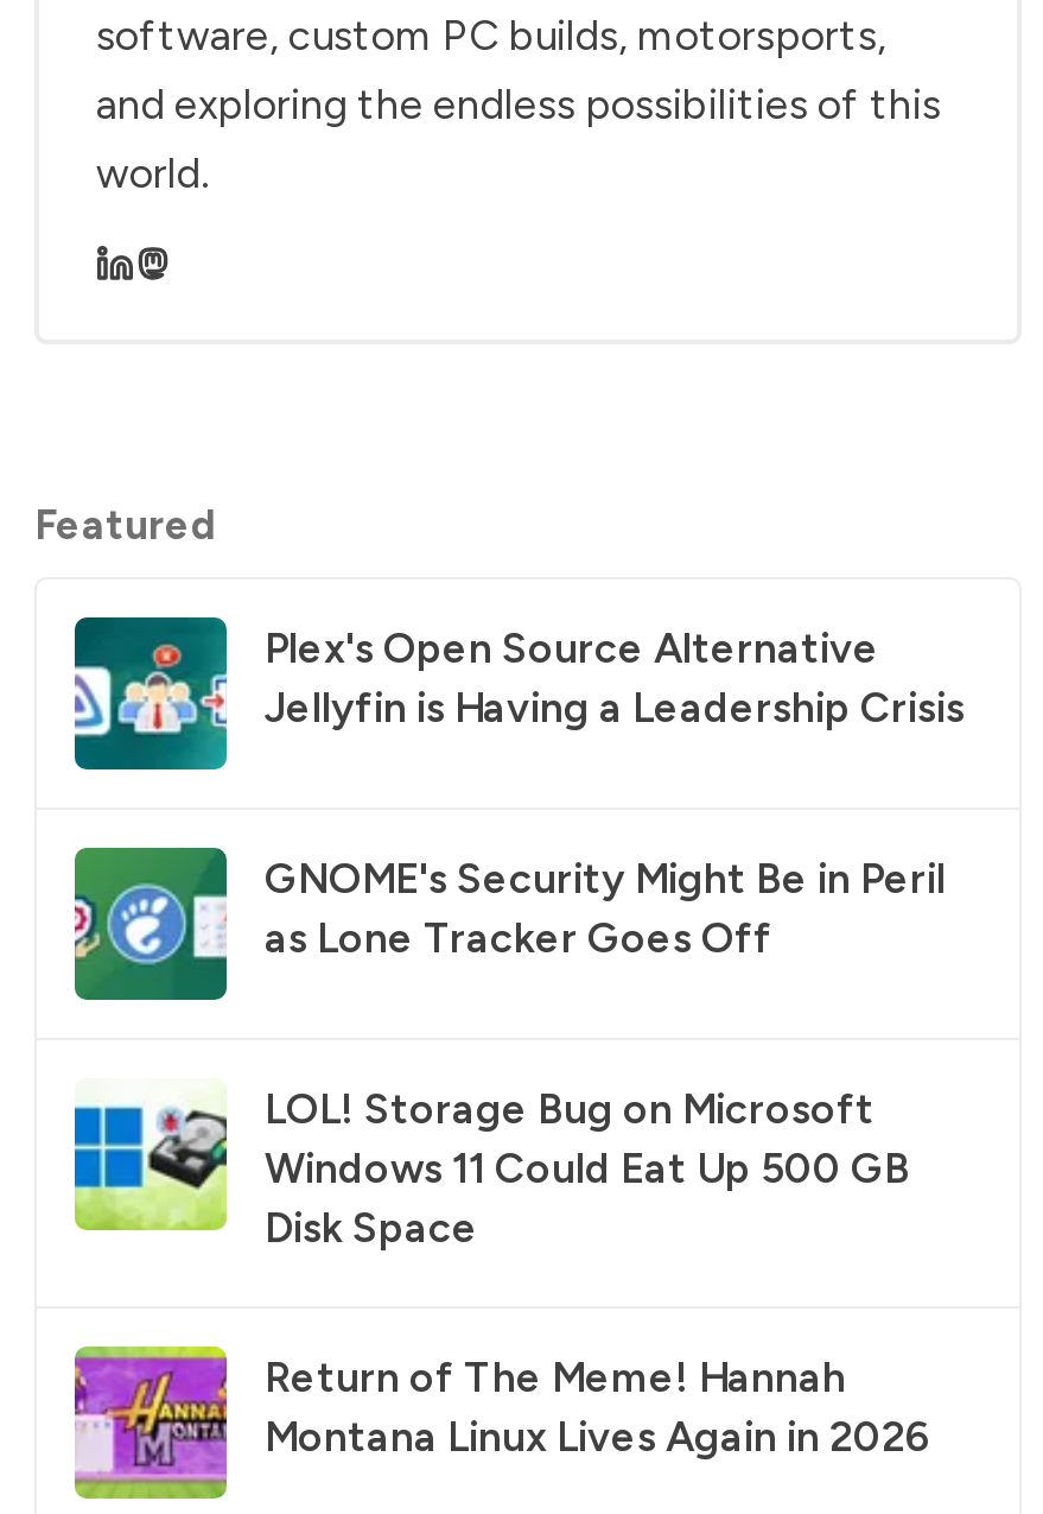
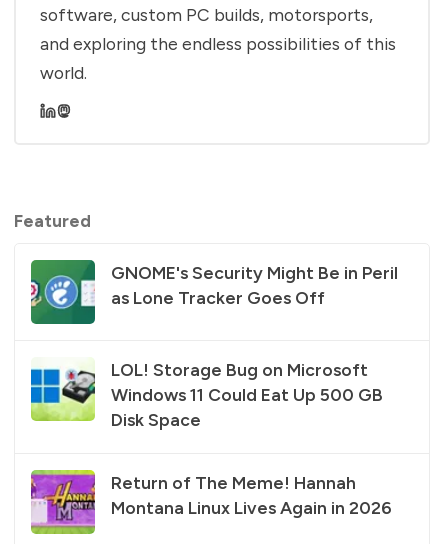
- [image]
- Plex's Open Source Alternative
- Jellyfin is Having a Leadership Crisis
